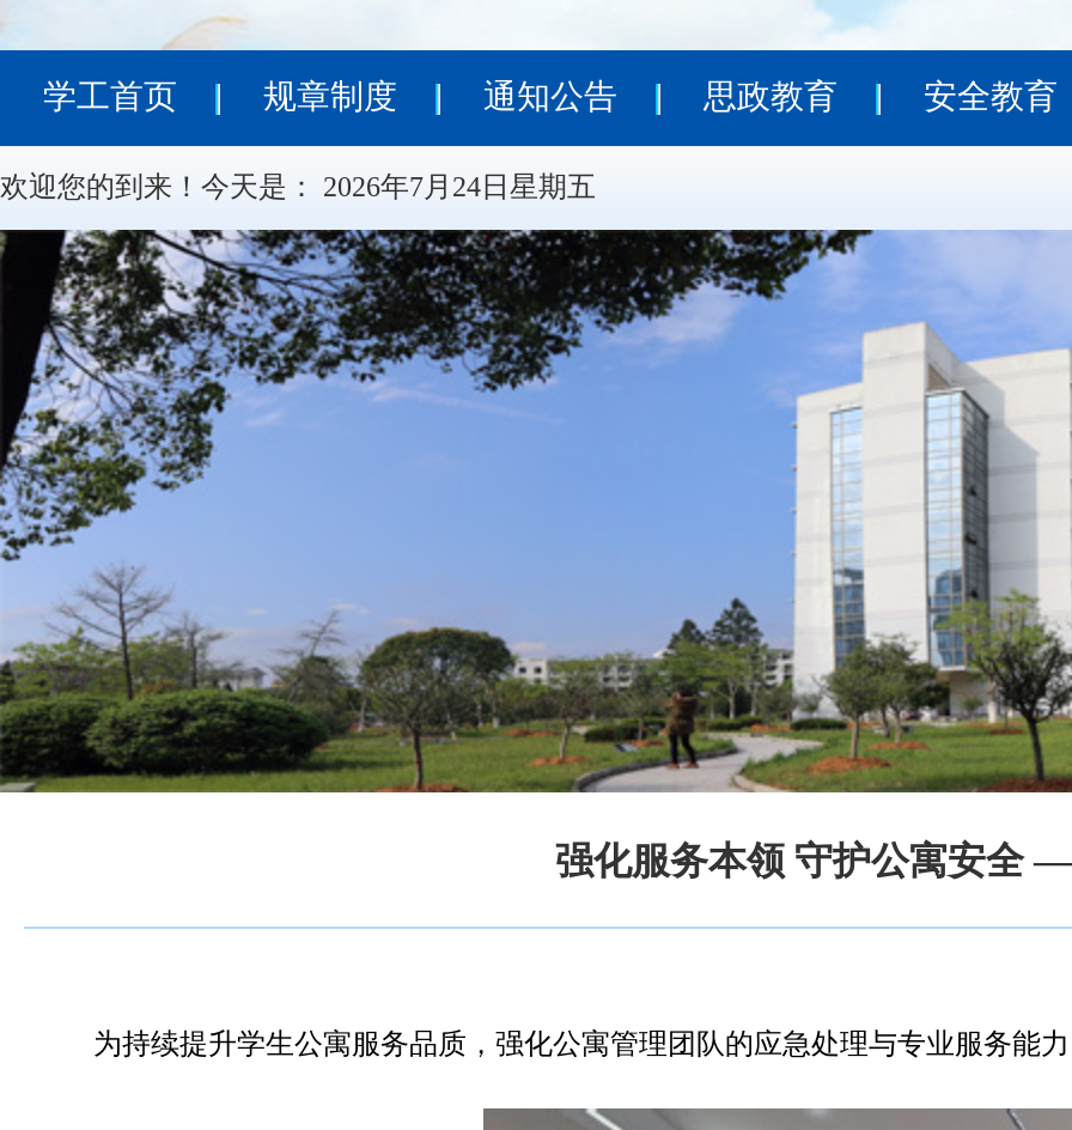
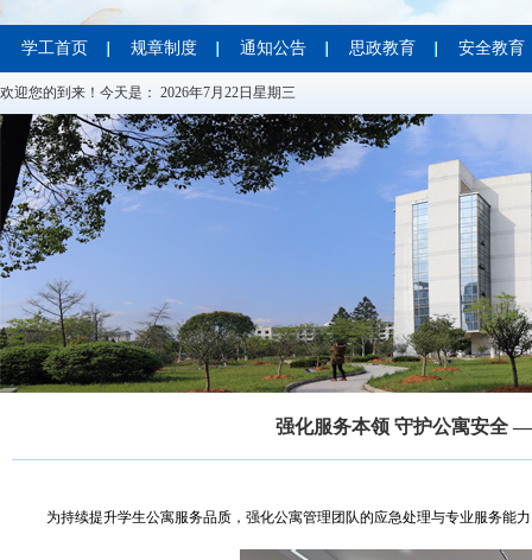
- 欢迎您的到来！今天是：2026年7月24日星期五
+ 欢迎您的到来！今天是：2026年7月22日星期三
